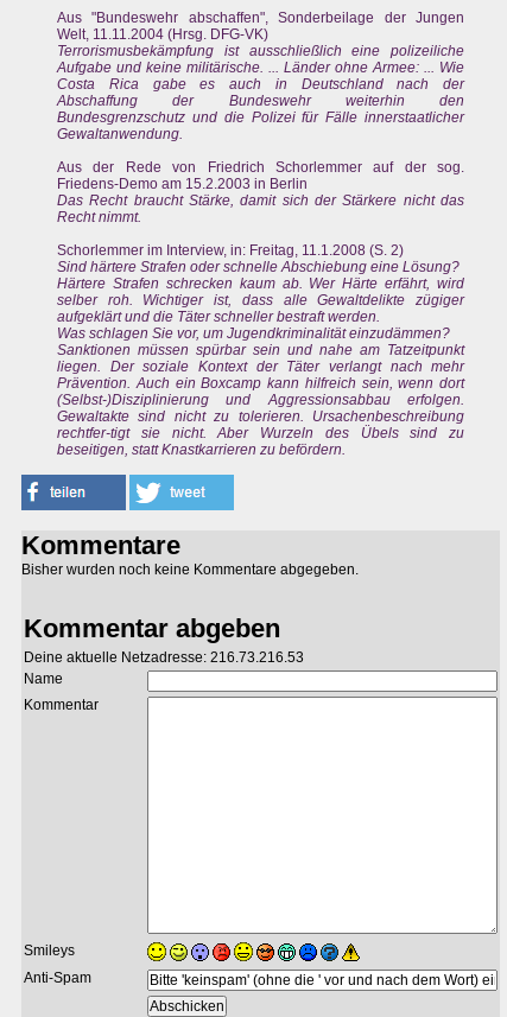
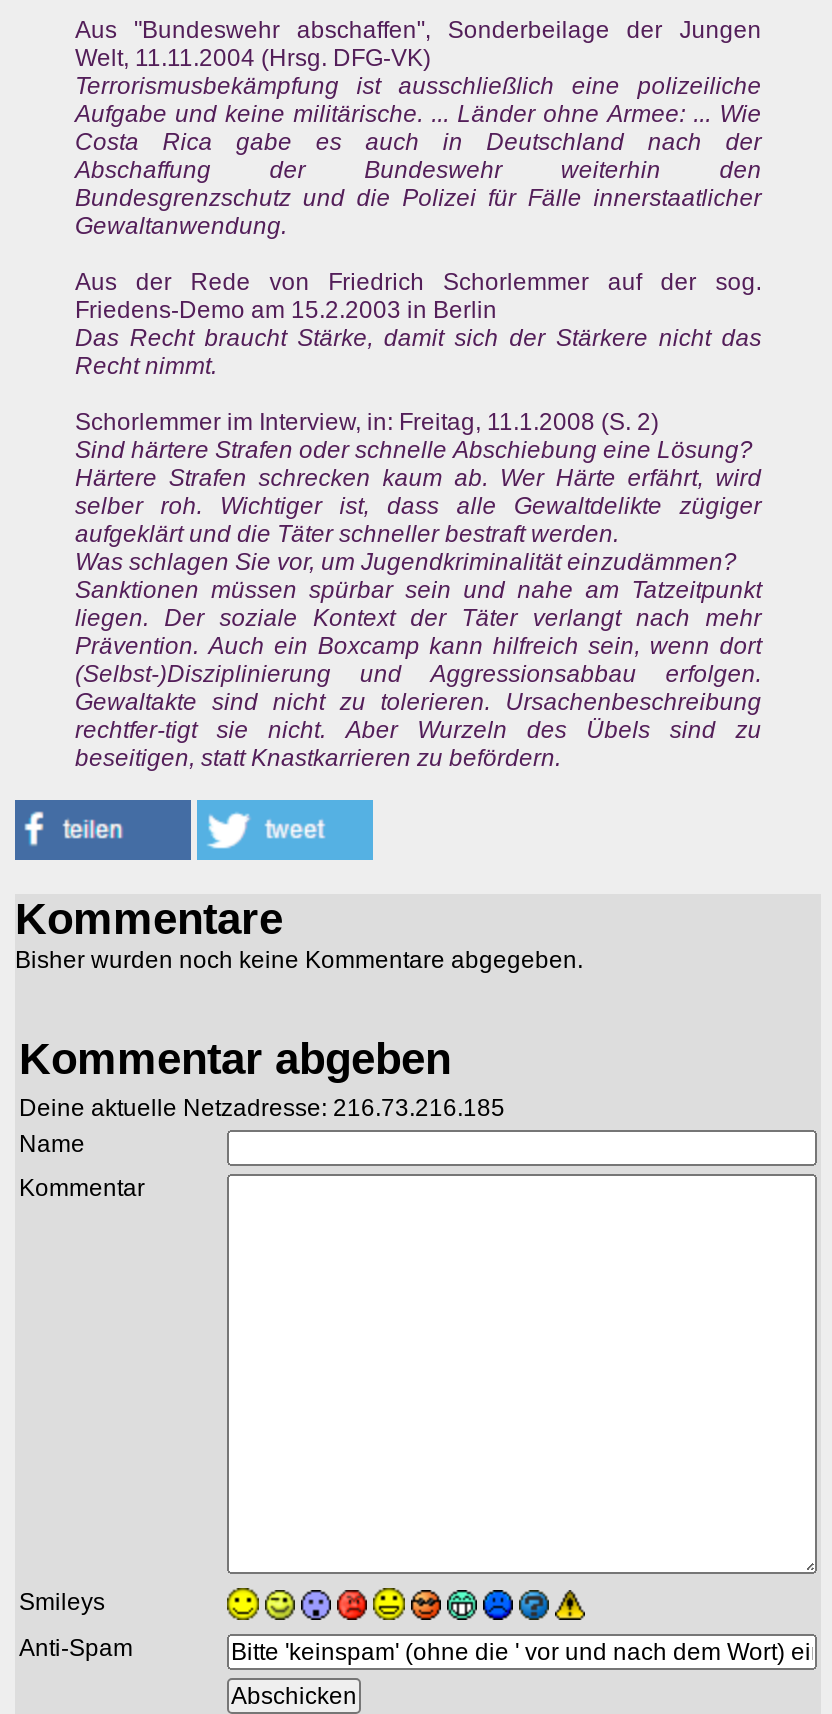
- Deine aktuelle Netzadresse: 216.73.216.53
+ Deine aktuelle Netzadresse: 216.73.216.185
